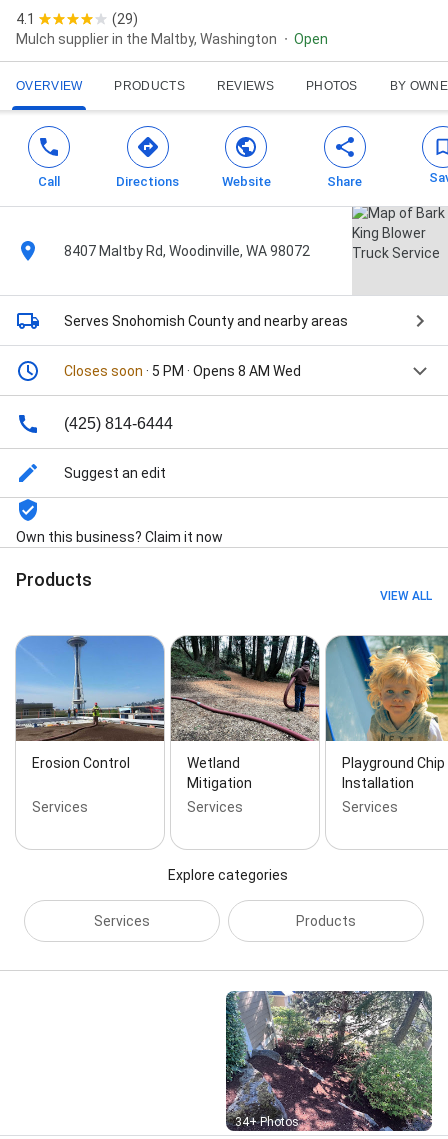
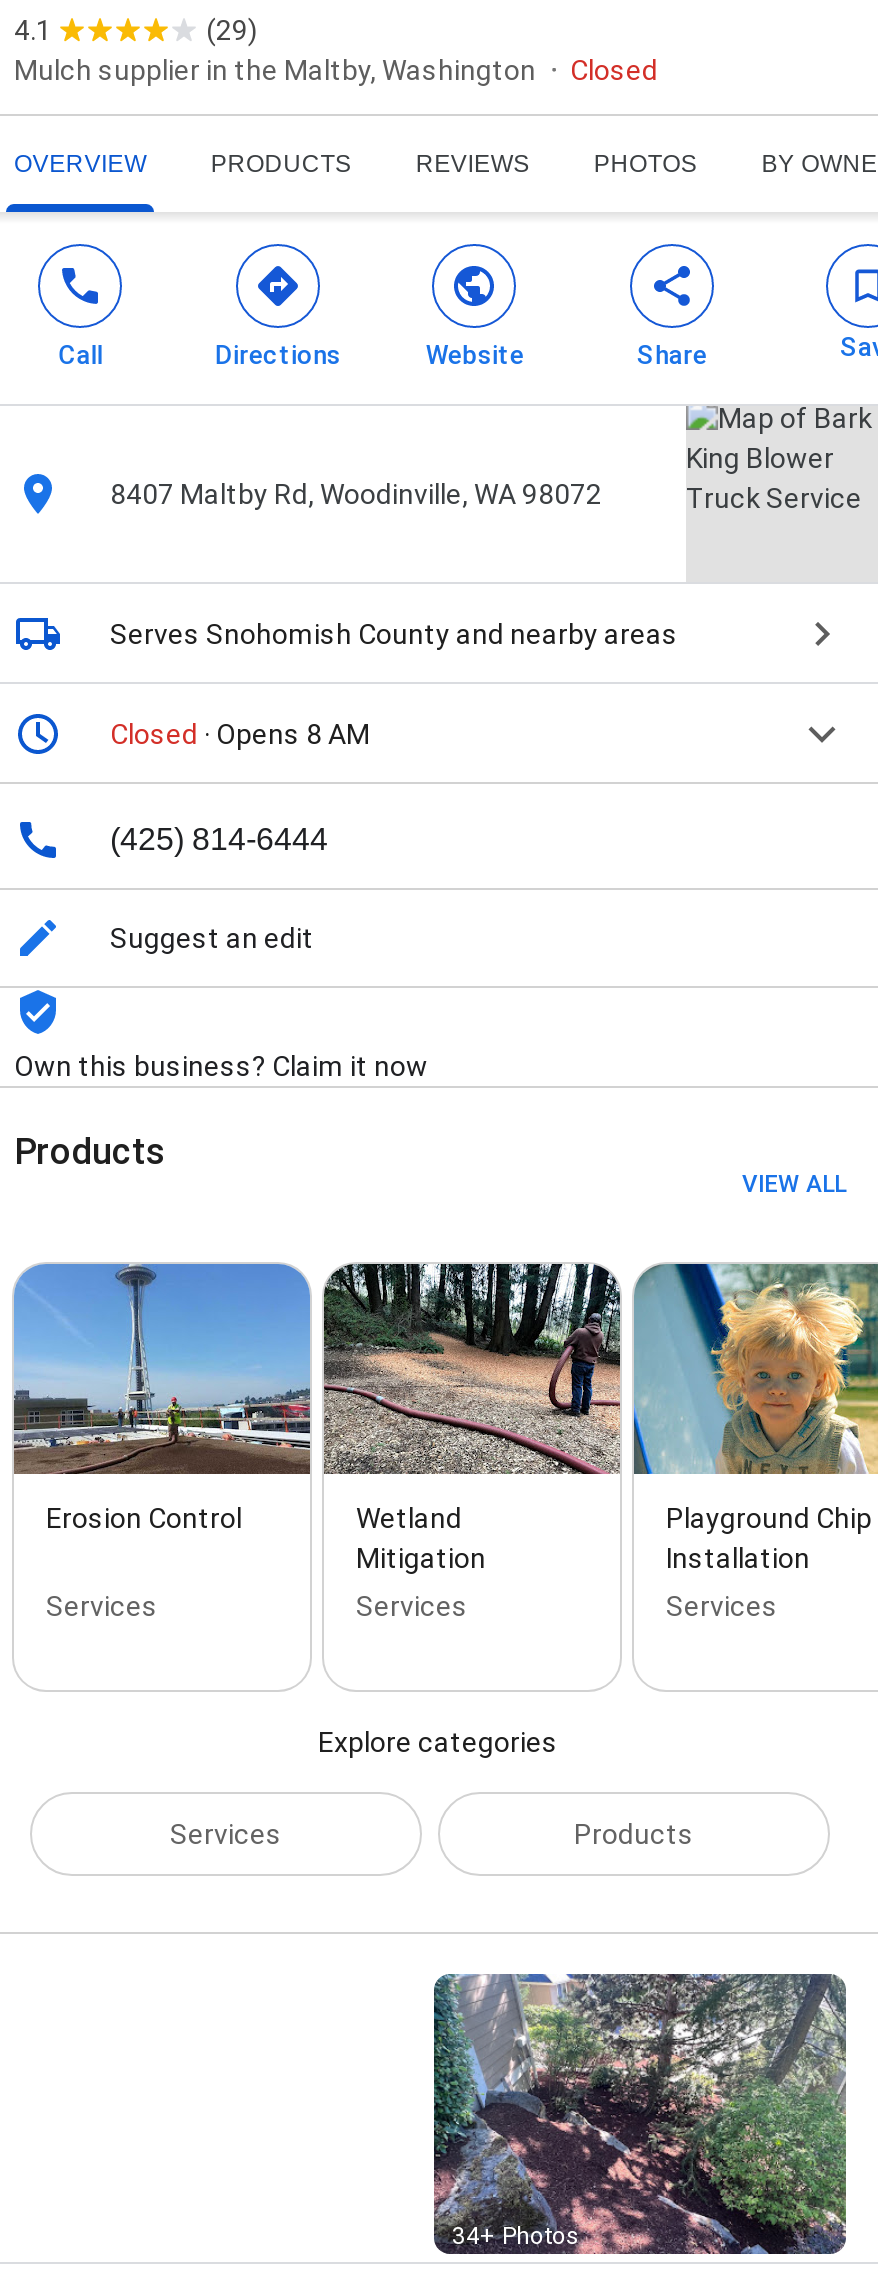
- Open
+ Closed

- Closes soon · 5 PM · Opens 8 AM Wed
+ Closed · Opens 8 AM
